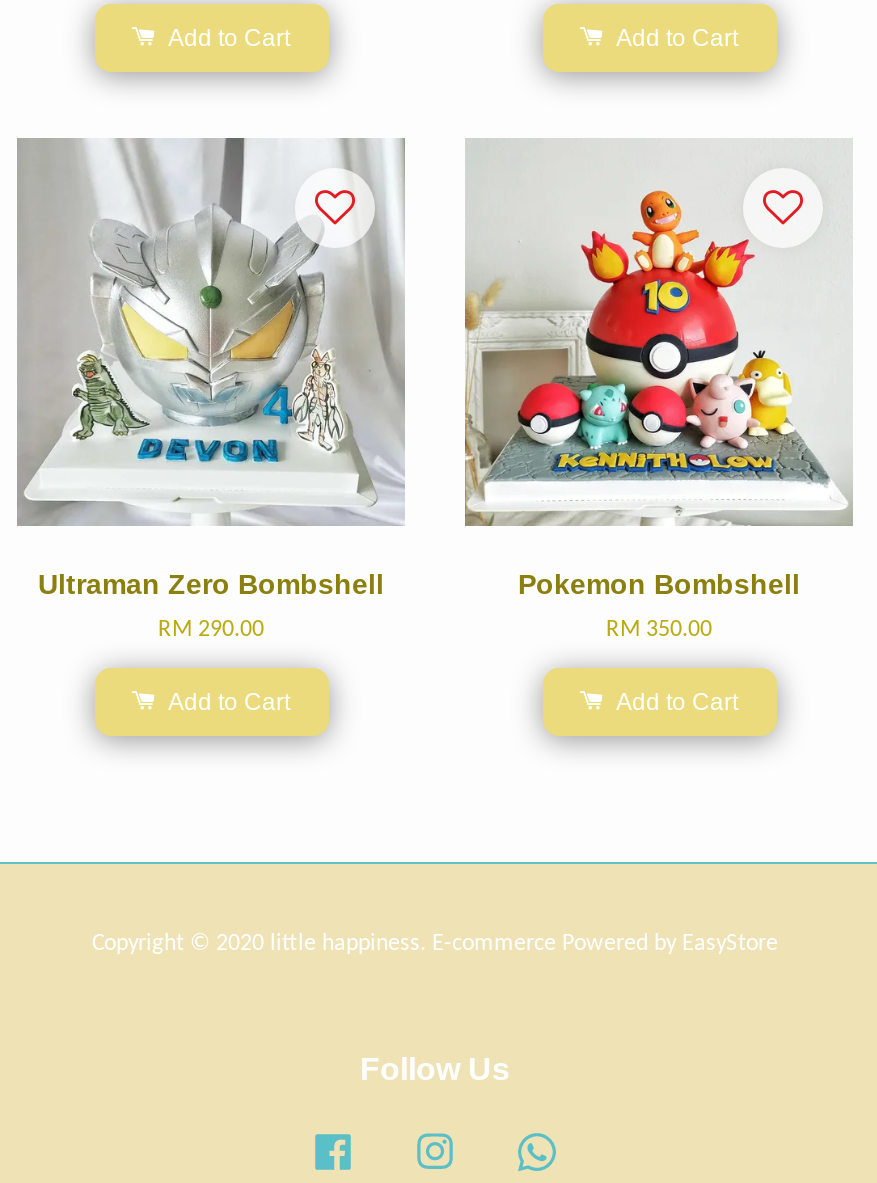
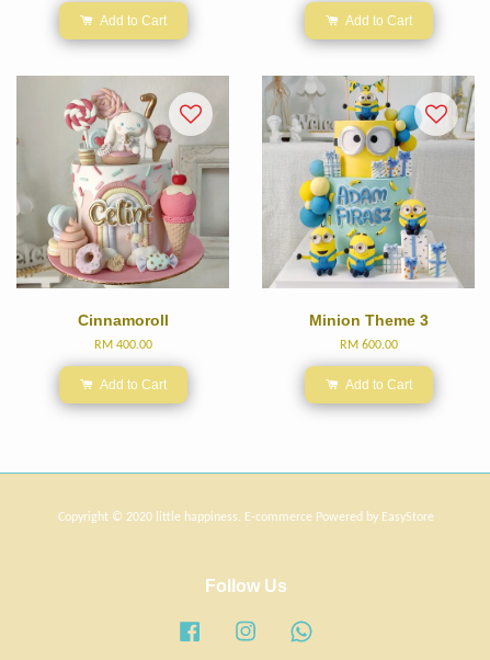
- [image]
- Ultraman Zero Bombshell
+ [image]
+ Cinnamoroll

- [image]
- Pokemon Bombshell
+ [image]
+ Minion Theme 3

- RM 290.00
+ RM 400.00

- RM 350.00
+ RM 600.00
